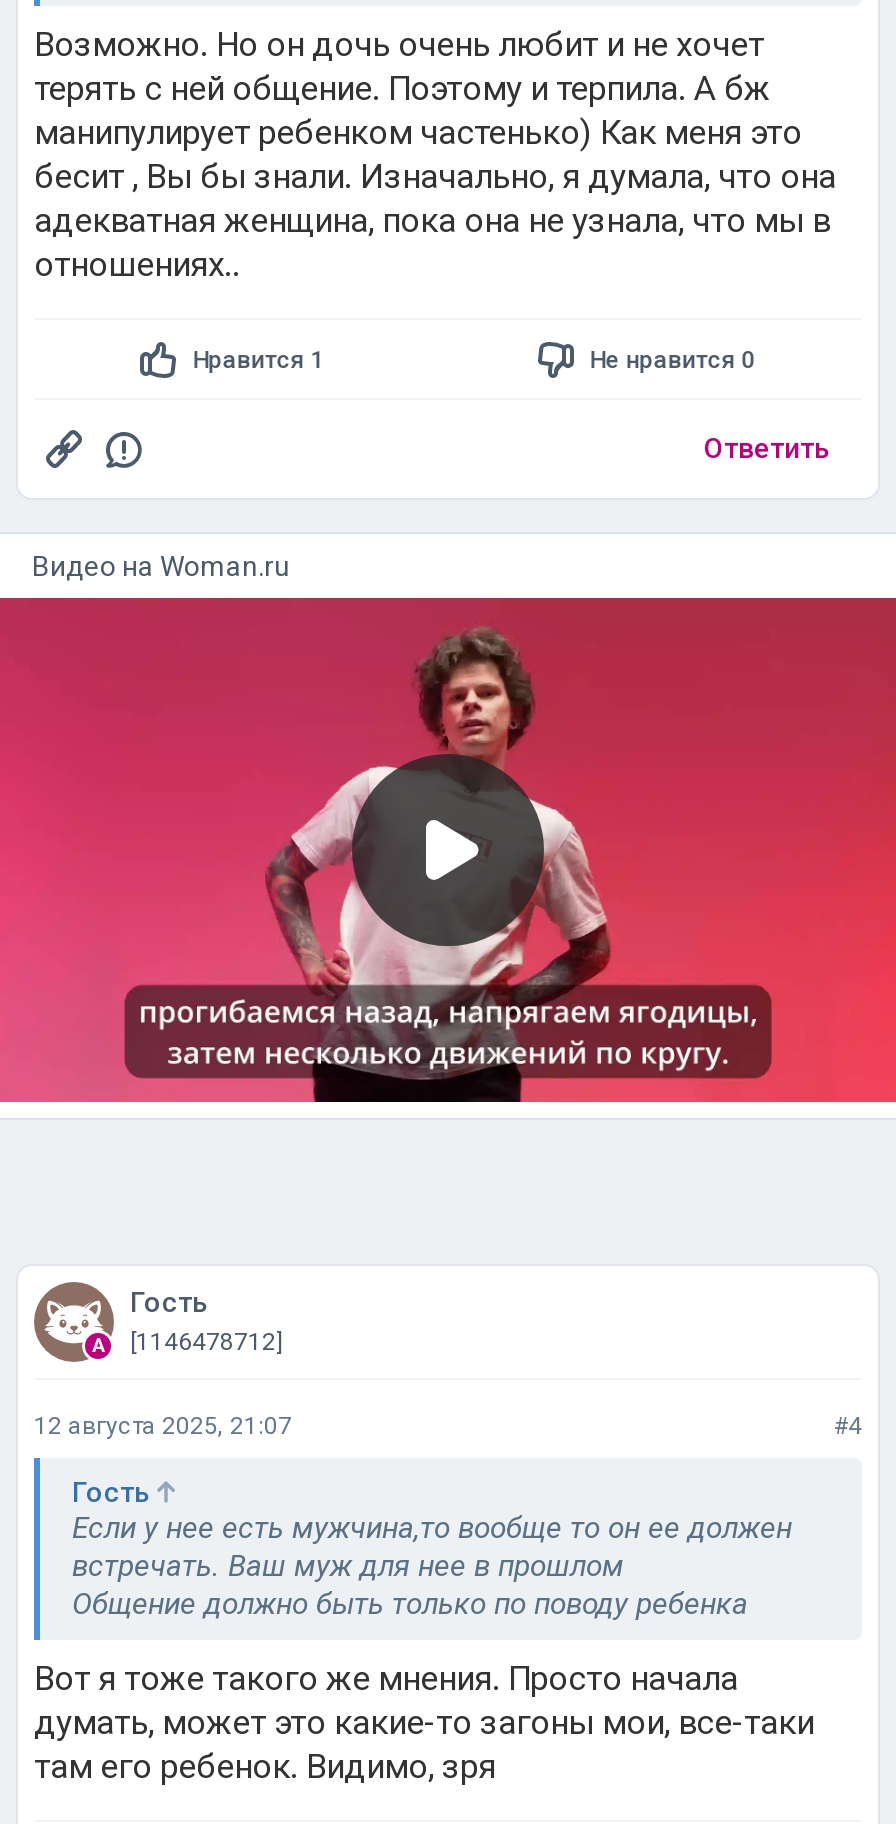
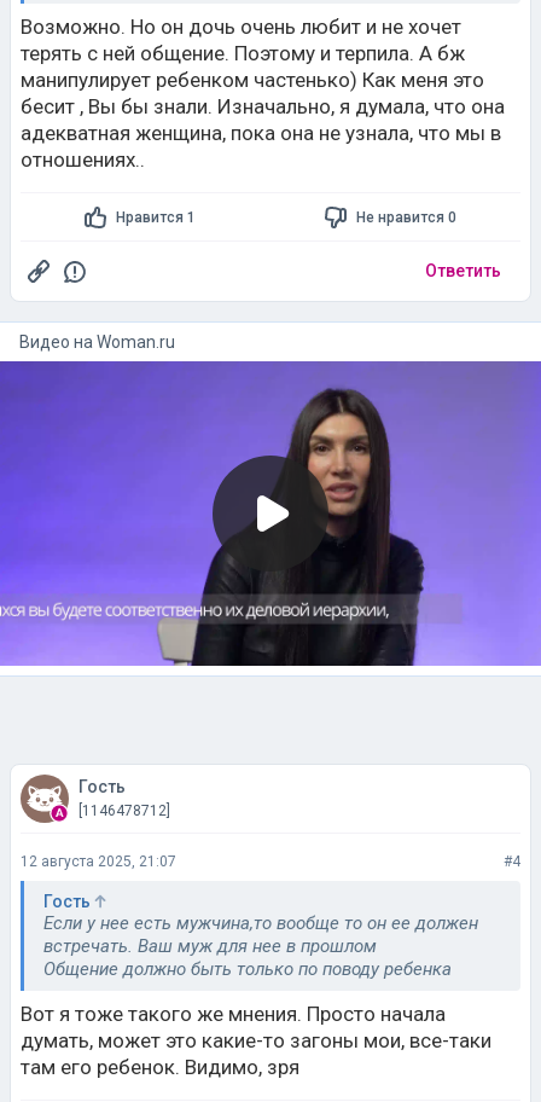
- [image]
+ [image]
